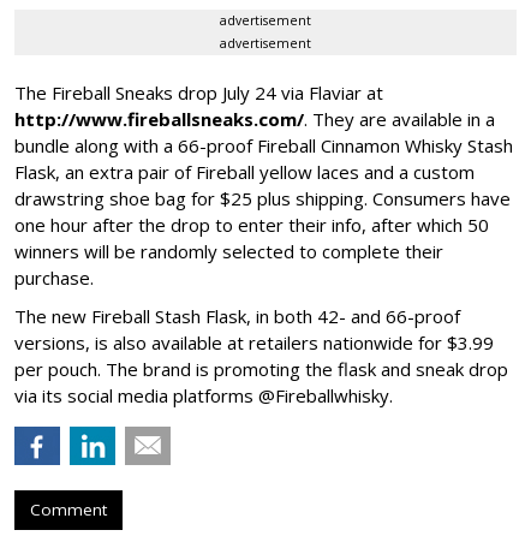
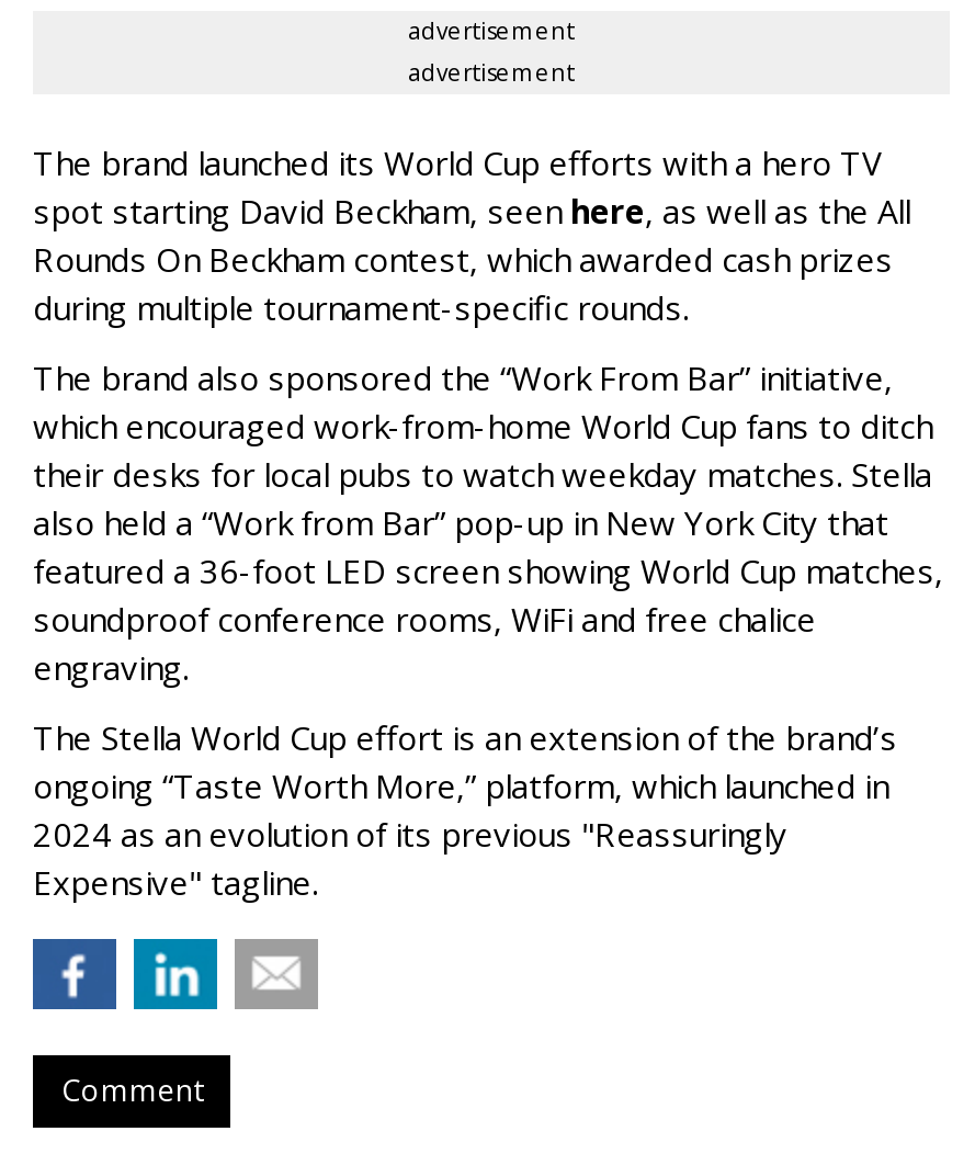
- The Fireball Sneaks drop July 24 via Flaviar at
- http://www.fireballsneaks.com/. They are available in a
- bundle along with a 66-proof Fireball Cinnamon Whisky Stash
- Flask, an extra pair of Fireball yellow laces and a custom
- drawstring shoe bag for $25 plus shipping. Consumers have
- one hour after the drop to enter their info, after which 50
- winners will be randomly selected to complete their
- purchase.
- The new Fireball Stash Flask, in both 42- and 66-proof
- versions, is also available at retailers nationwide for $3.99
- per pouch. The brand is promoting the flask and sneak drop
- via its social media platforms @Fireballwhisky.
+ The brand launched its World Cup efforts with a hero TV
+ spot starting David Beckham, seen here, as well as the All
+ Rounds On Beckham contest, which awarded cash prizes
+ during multiple tournament-specific rounds.
+ The brand also sponsored the “Work From Bar” initiative,
+ which encouraged work-from-home World Cup fans to ditch
+ their desks for local pubs to watch weekday matches. Stella
+ also held a “Work from Bar” pop-up in New York City that
+ featured a 36-foot LED screen showing World Cup matches,
+ soundproof conference rooms, WiFi and free chalice
+ engraving.
+ The Stella World Cup effort is an extension of the brand’s
+ ongoing “Taste Worth More,” platform, which launched in
+ 2024 as an evolution of its previous "Reassuringly
+ Expensive" tagline.
